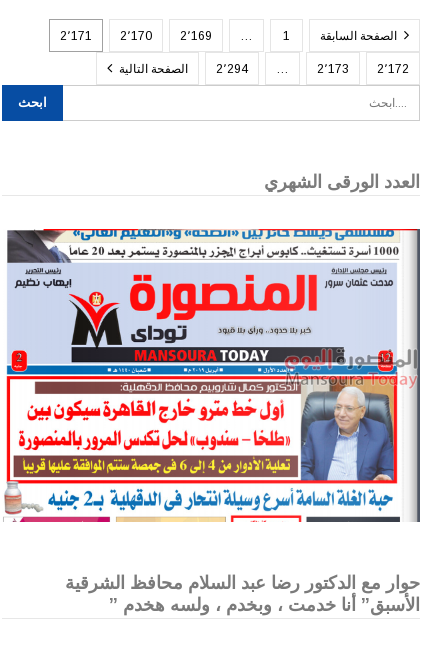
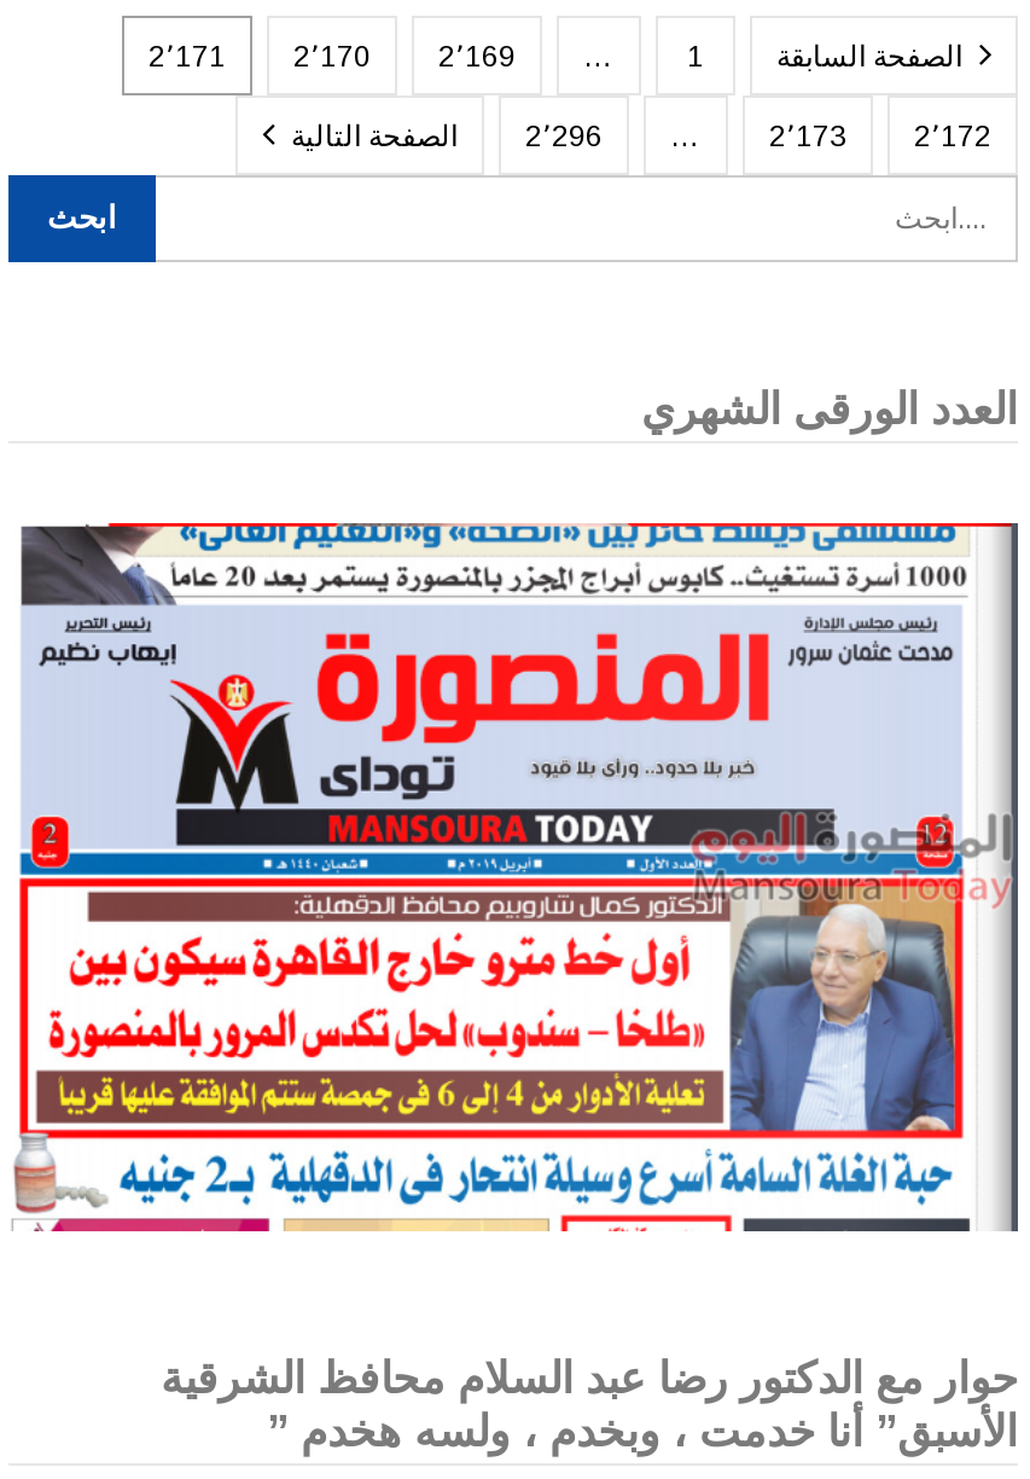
- 2٬294
+ 2٬296
